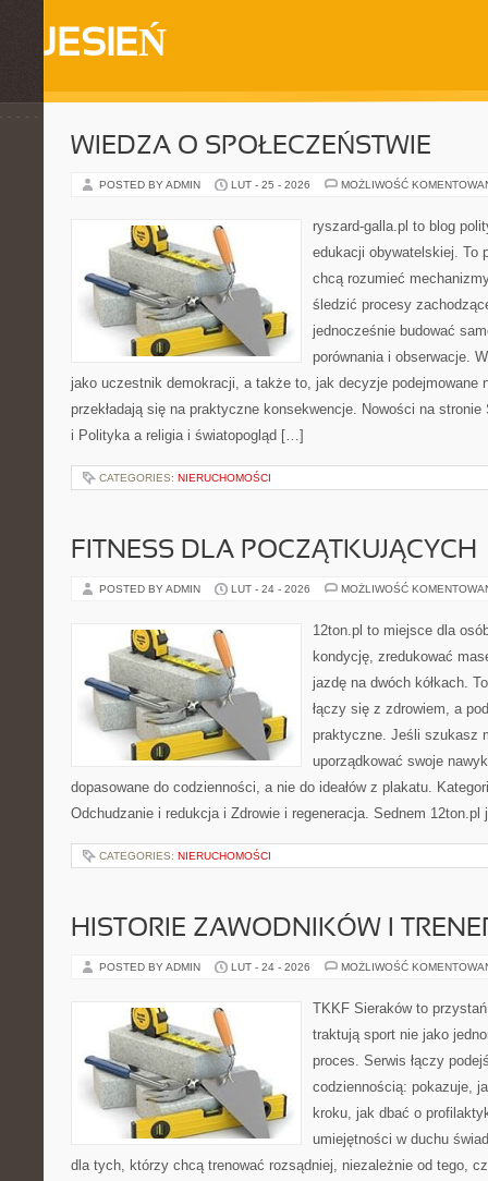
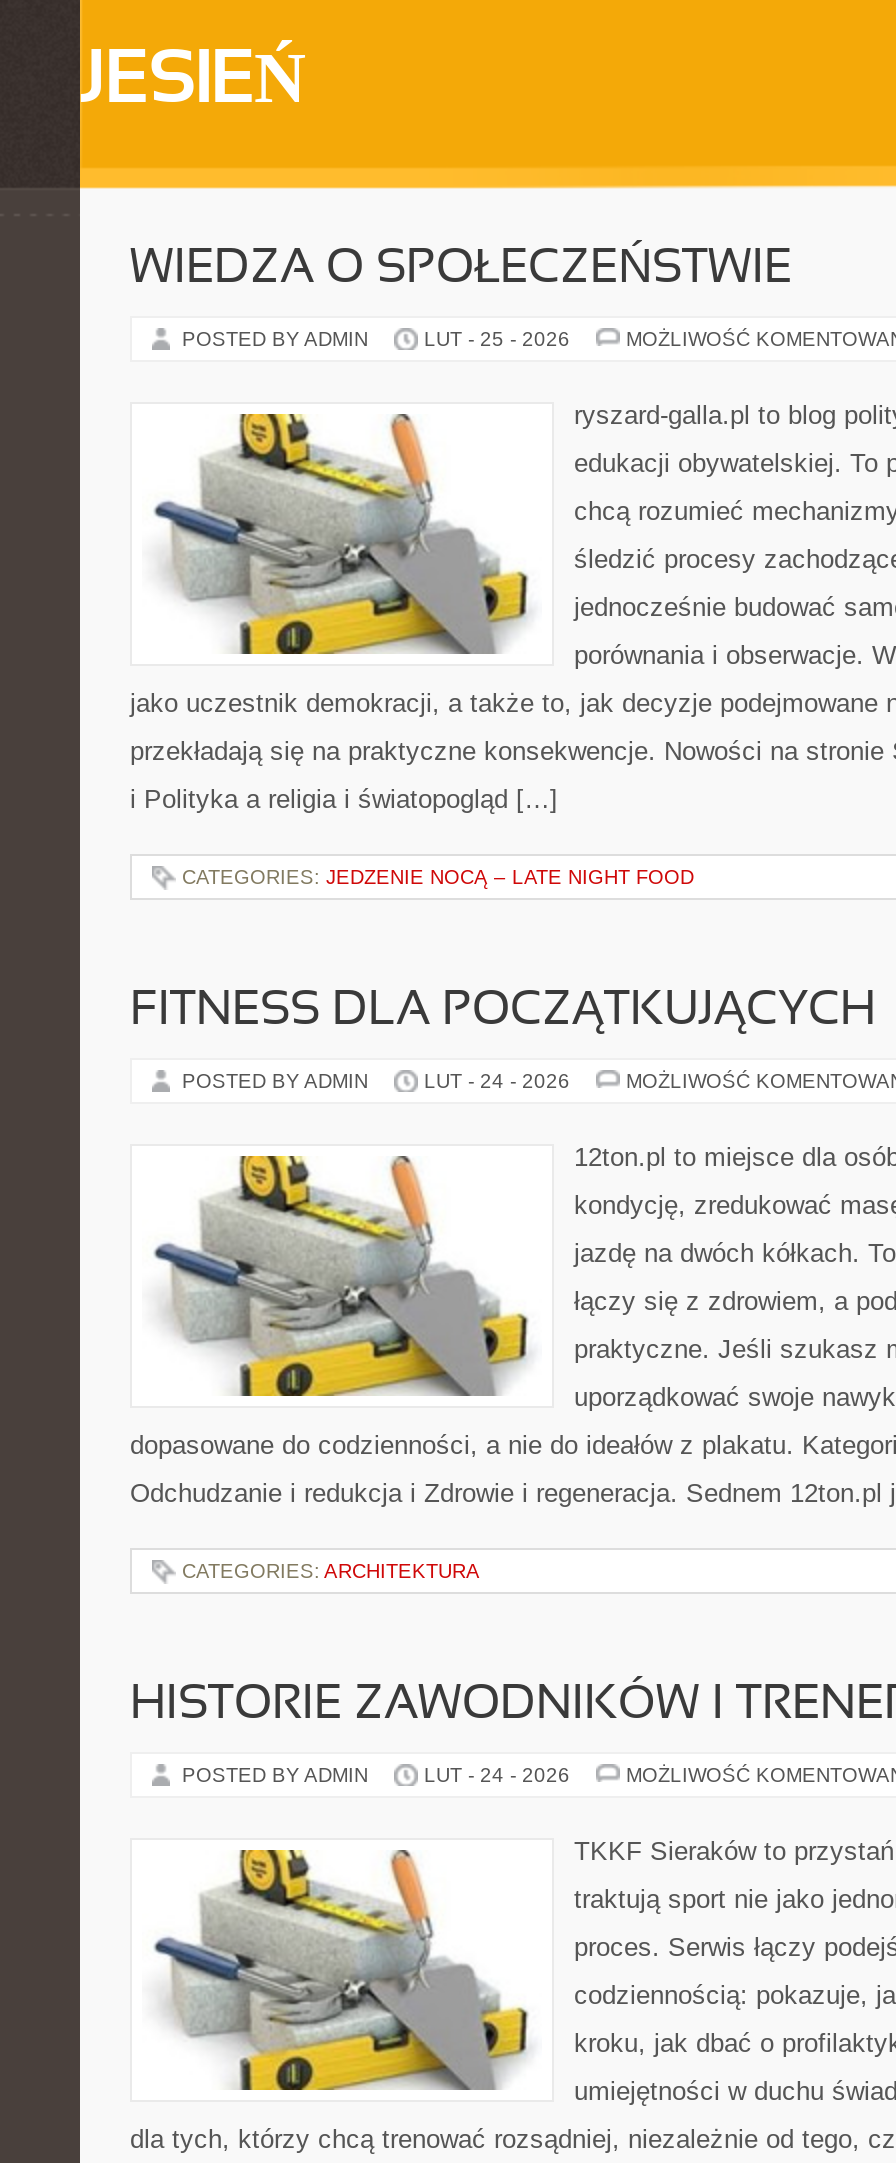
- CATEGORIES: NIERUCHOMOŚCI
+ CATEGORIES: JEDZENIE NOCĄ – LATE NIGHT FOOD

- CATEGORIES: NIERUCHOMOŚCI
+ CATEGORIES: ARCHITEKTURA
